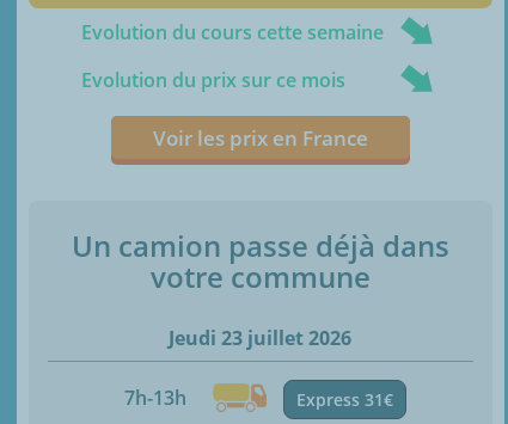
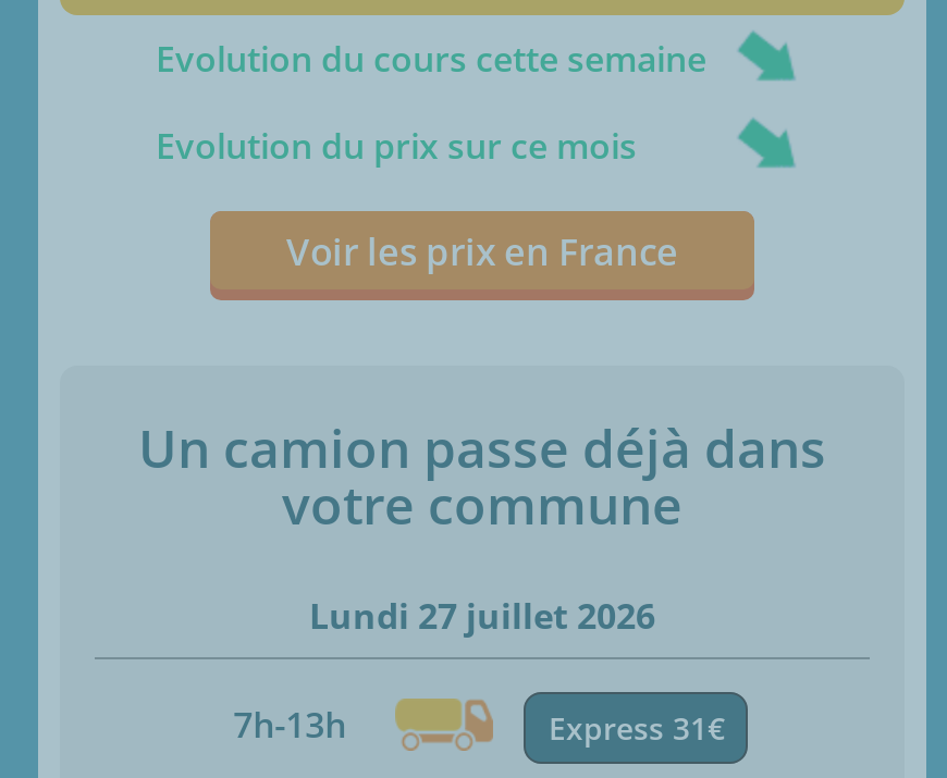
- Jeudi 23 juillet 2026
+ Lundi 27 juillet 2026
